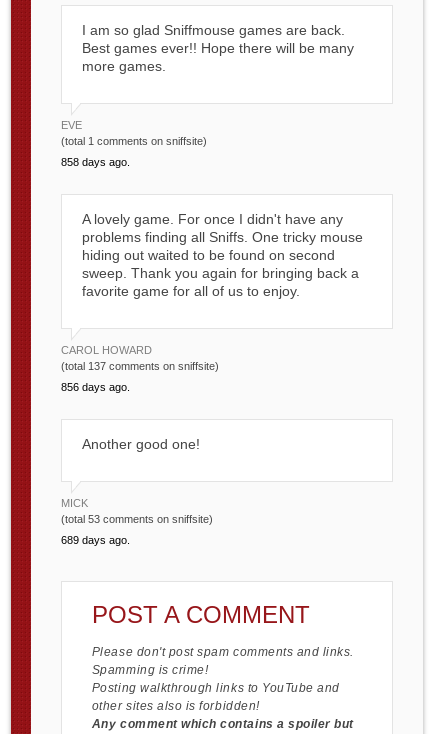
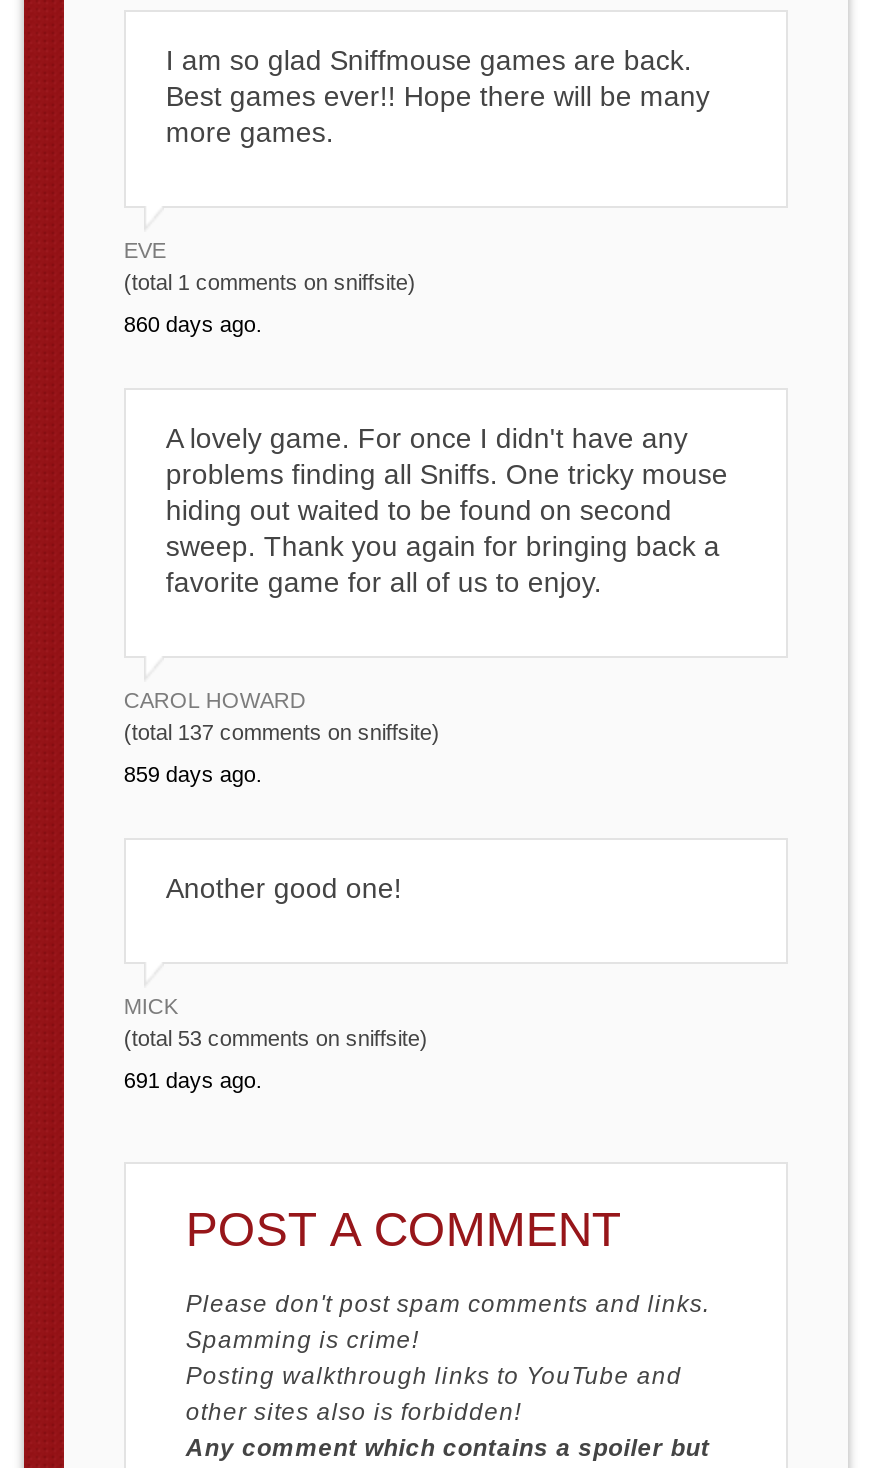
- 858 days ago.
+ 860 days ago.

- 856 days ago.
+ 859 days ago.

- 689 days ago.
+ 691 days ago.
